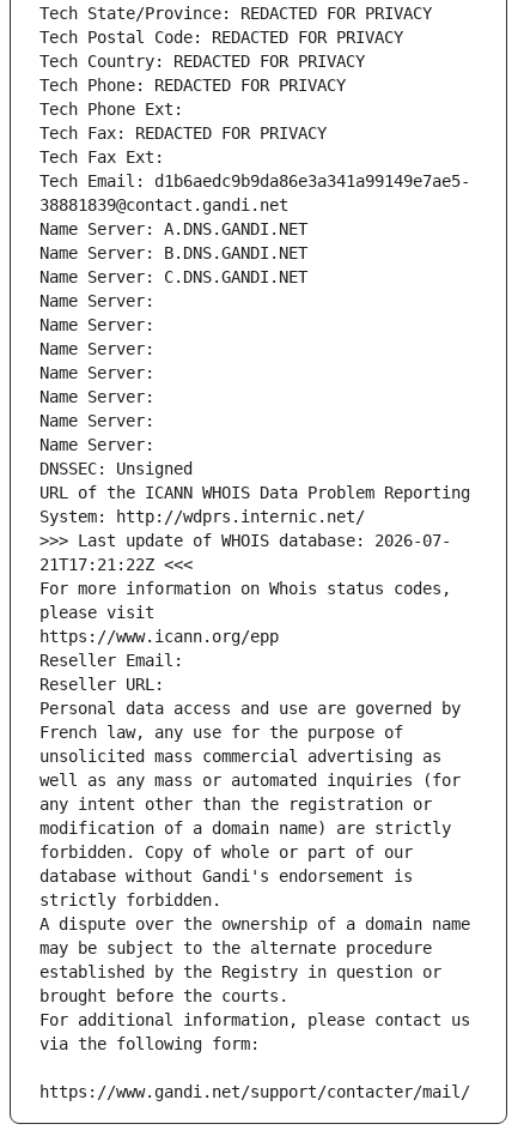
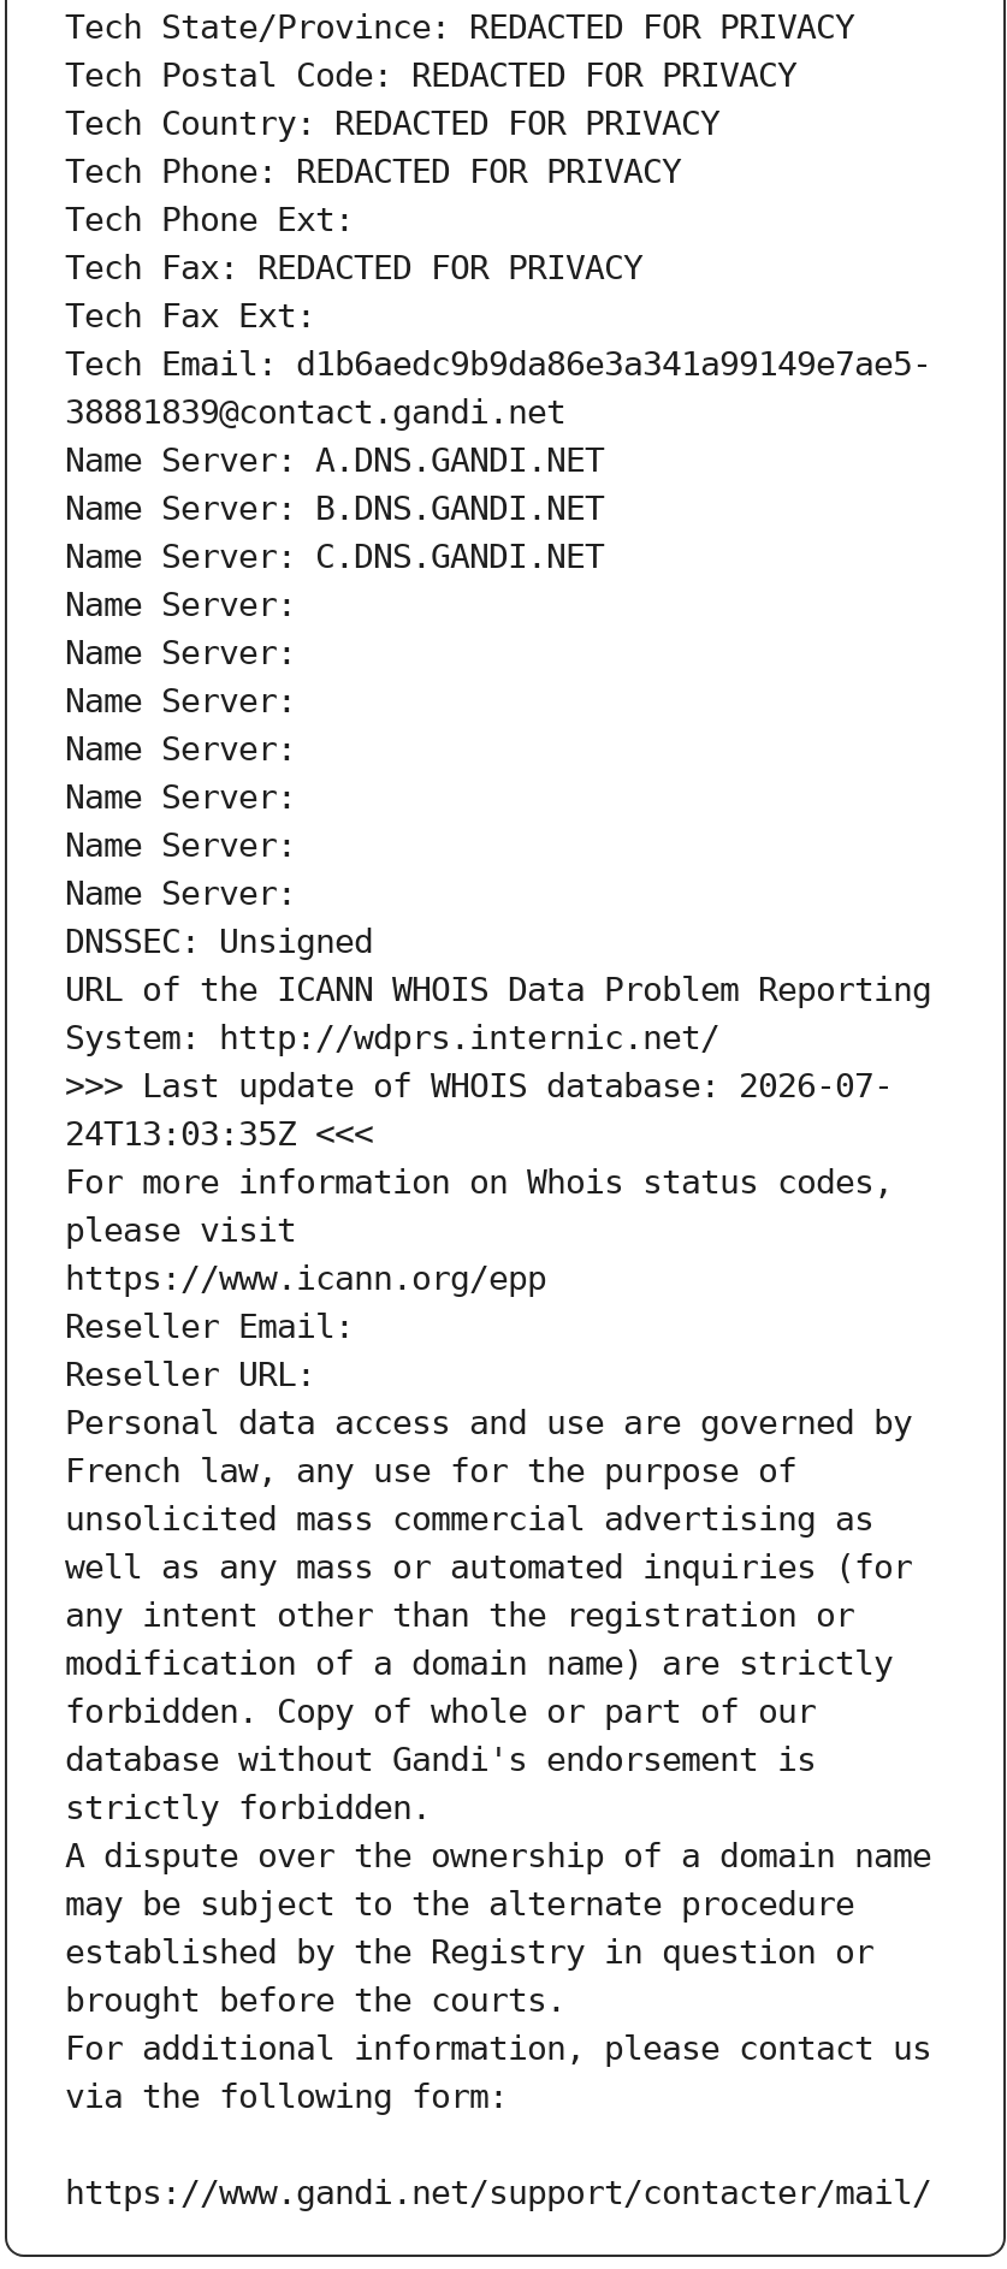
- 21T17:21:22Z <<<
+ 24T13:03:35Z <<<
